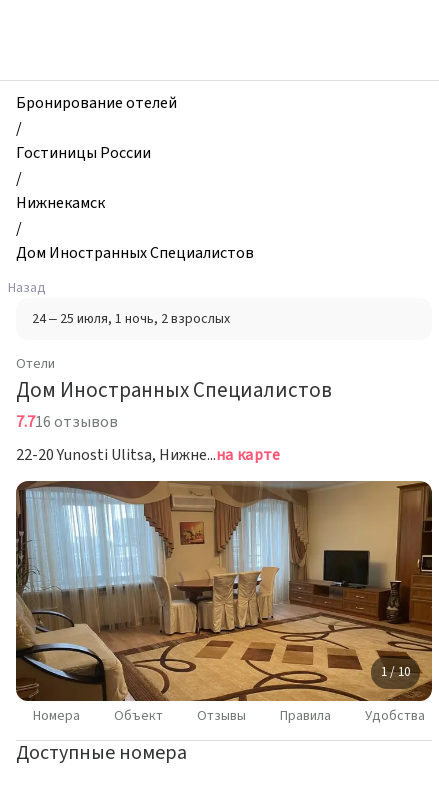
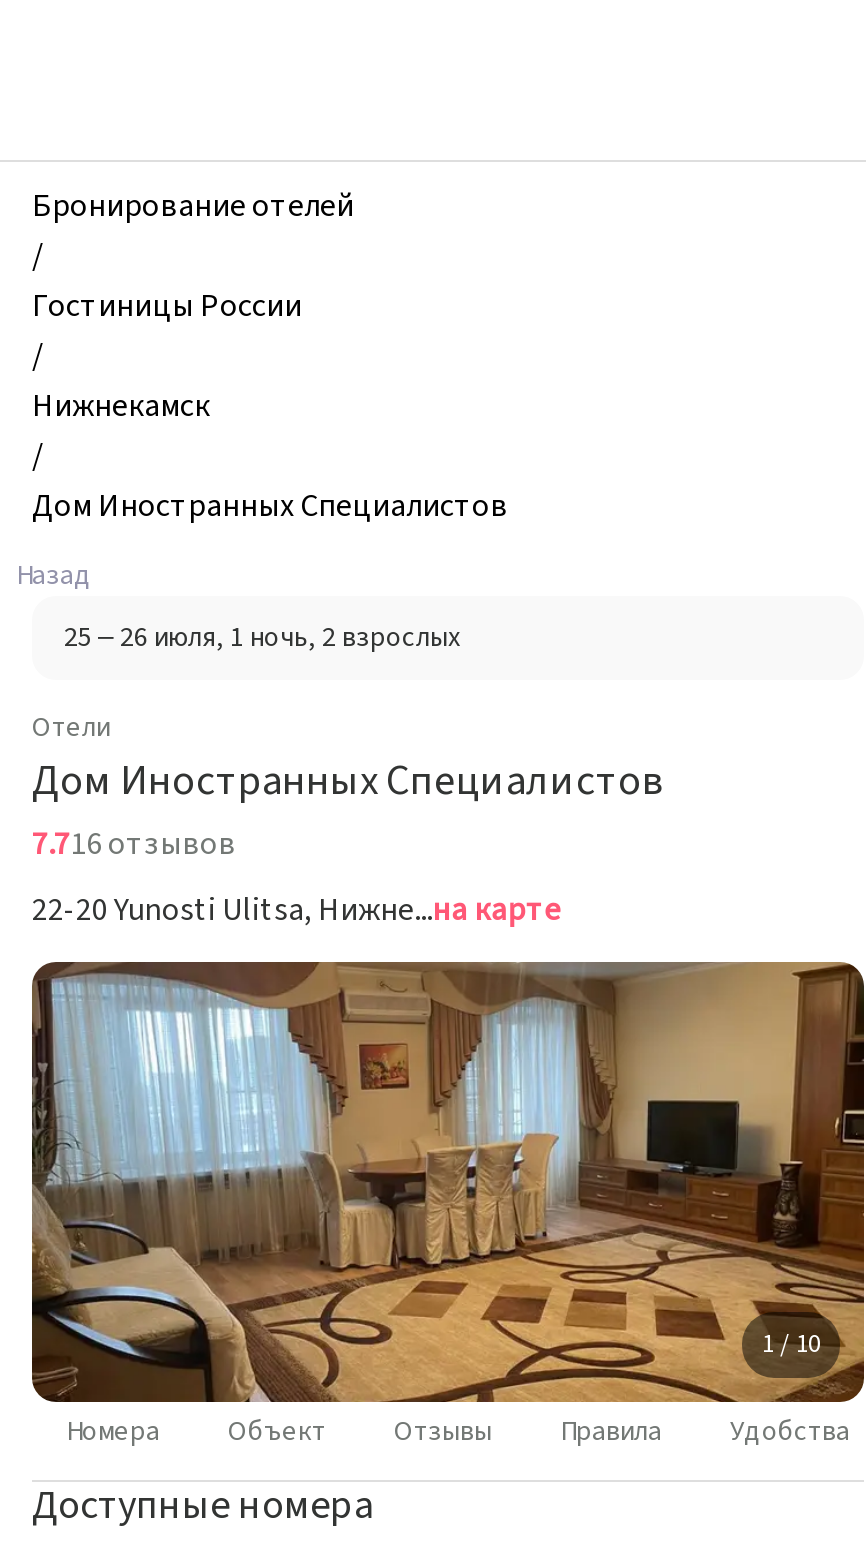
- 24 – 25 июля, 1 ночь, 2 взрослых
+ 25 – 26 июля, 1 ночь, 2 взрослых
